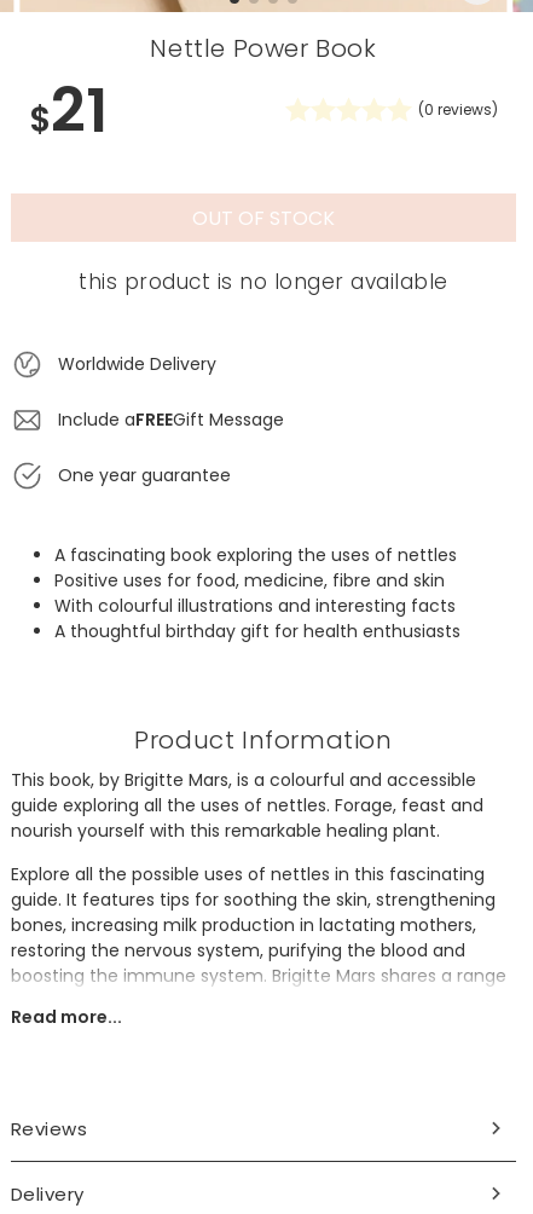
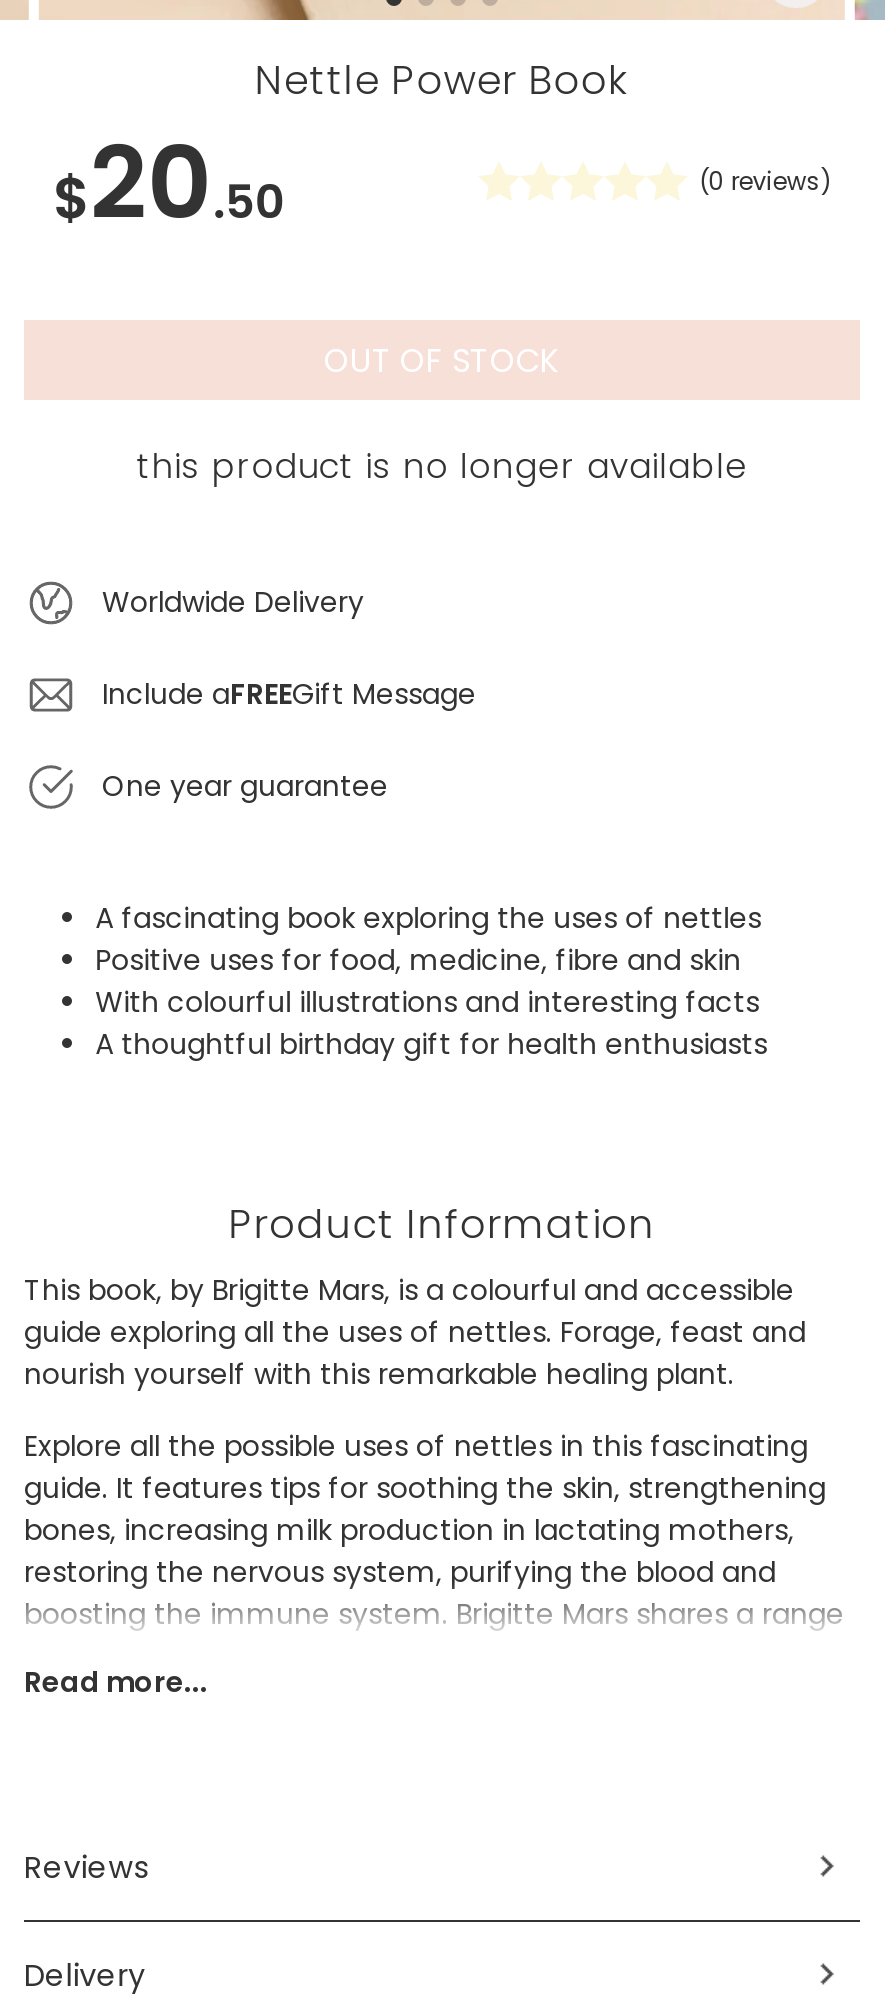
- $21
+ $20.50
